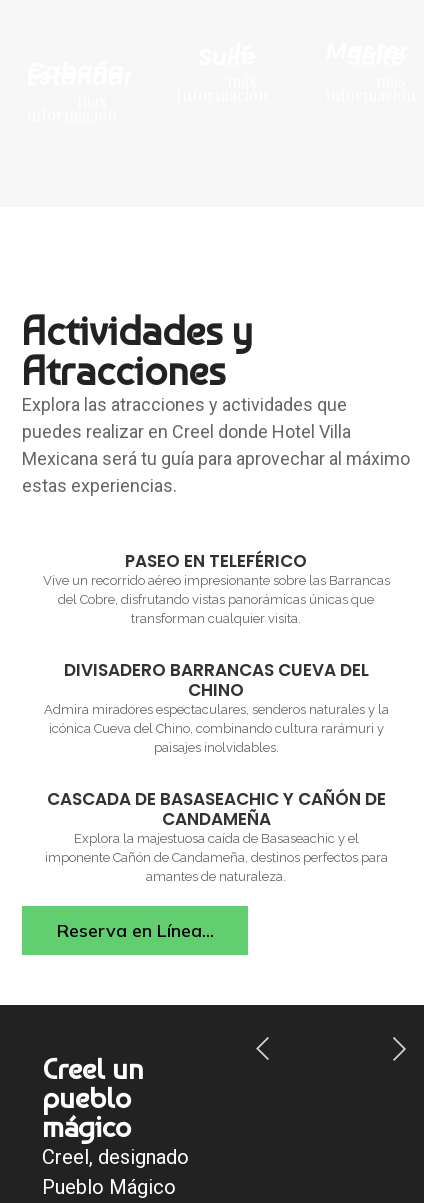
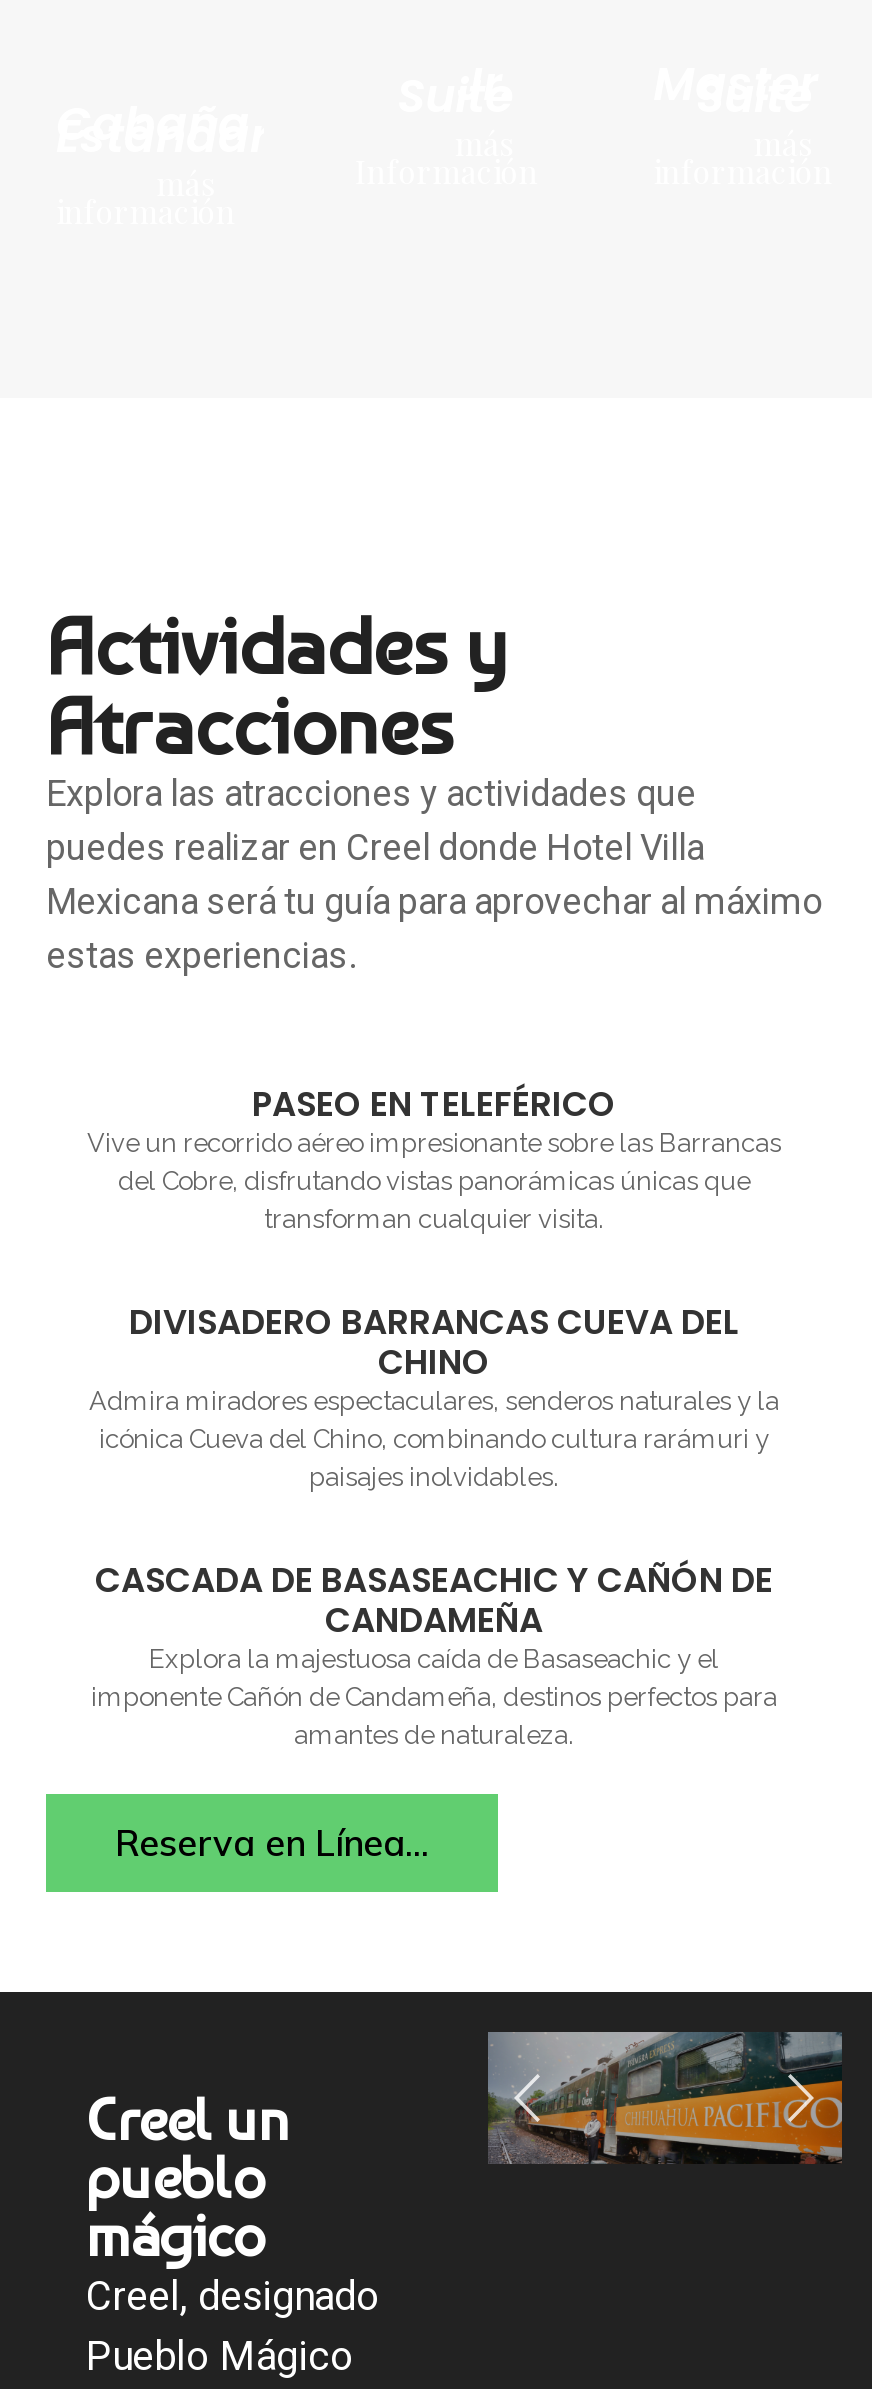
+ [image]
